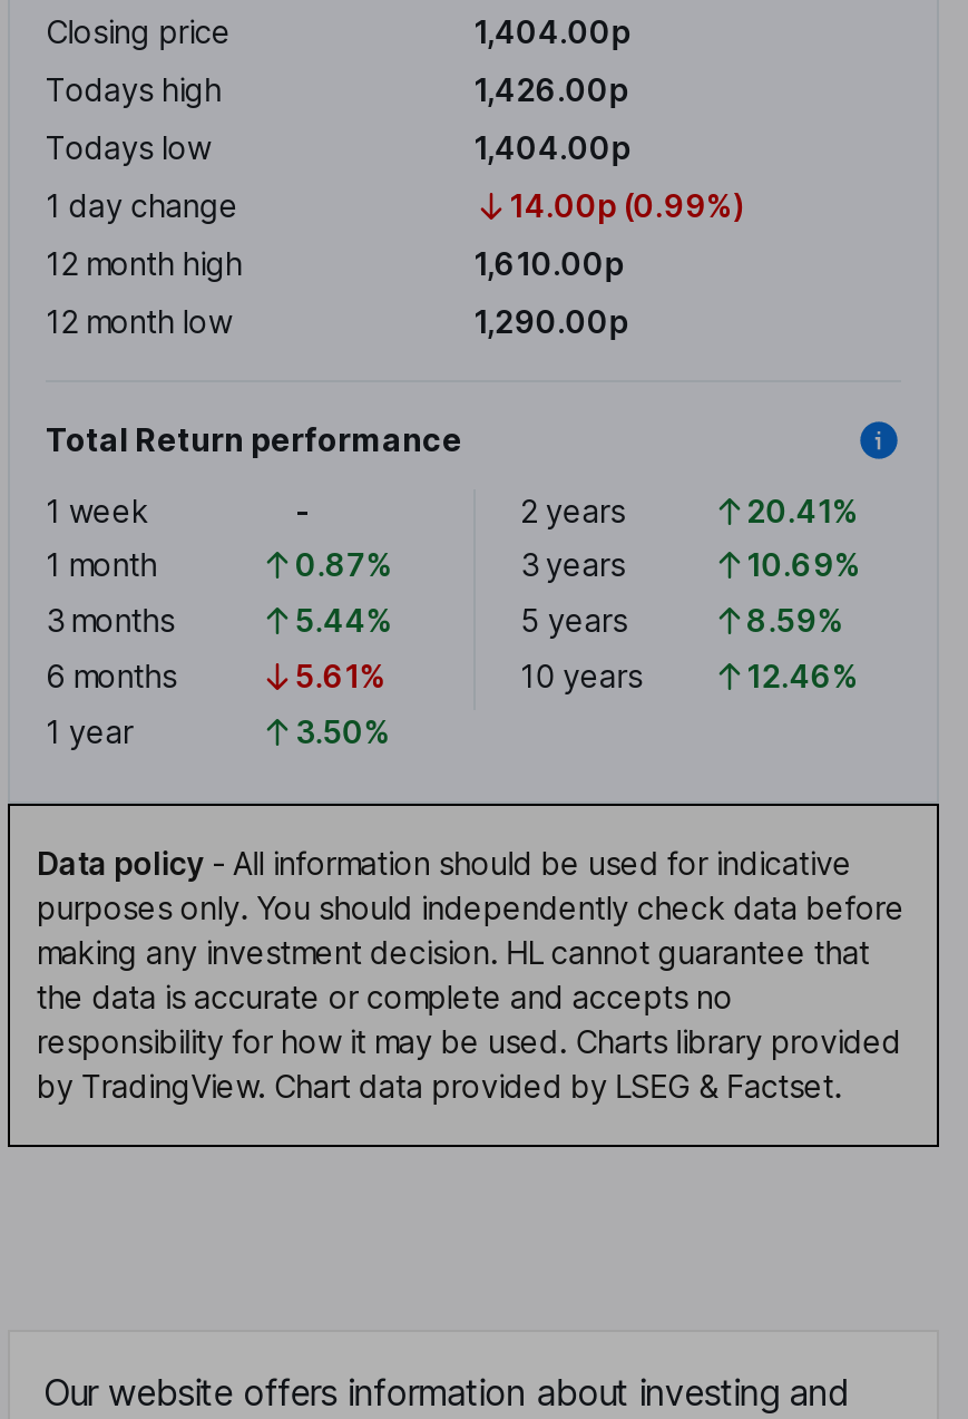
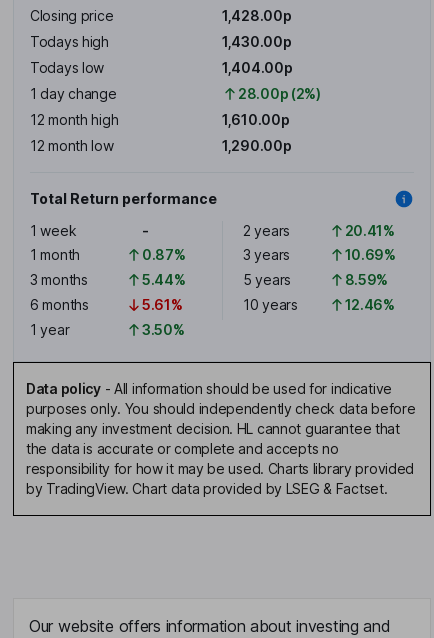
- 1,404.00p
+ 1,428.00p

- 1,426.00p
+ 1,430.00p

- 14.00p (0.99%)
+ 28.00p (2%)
